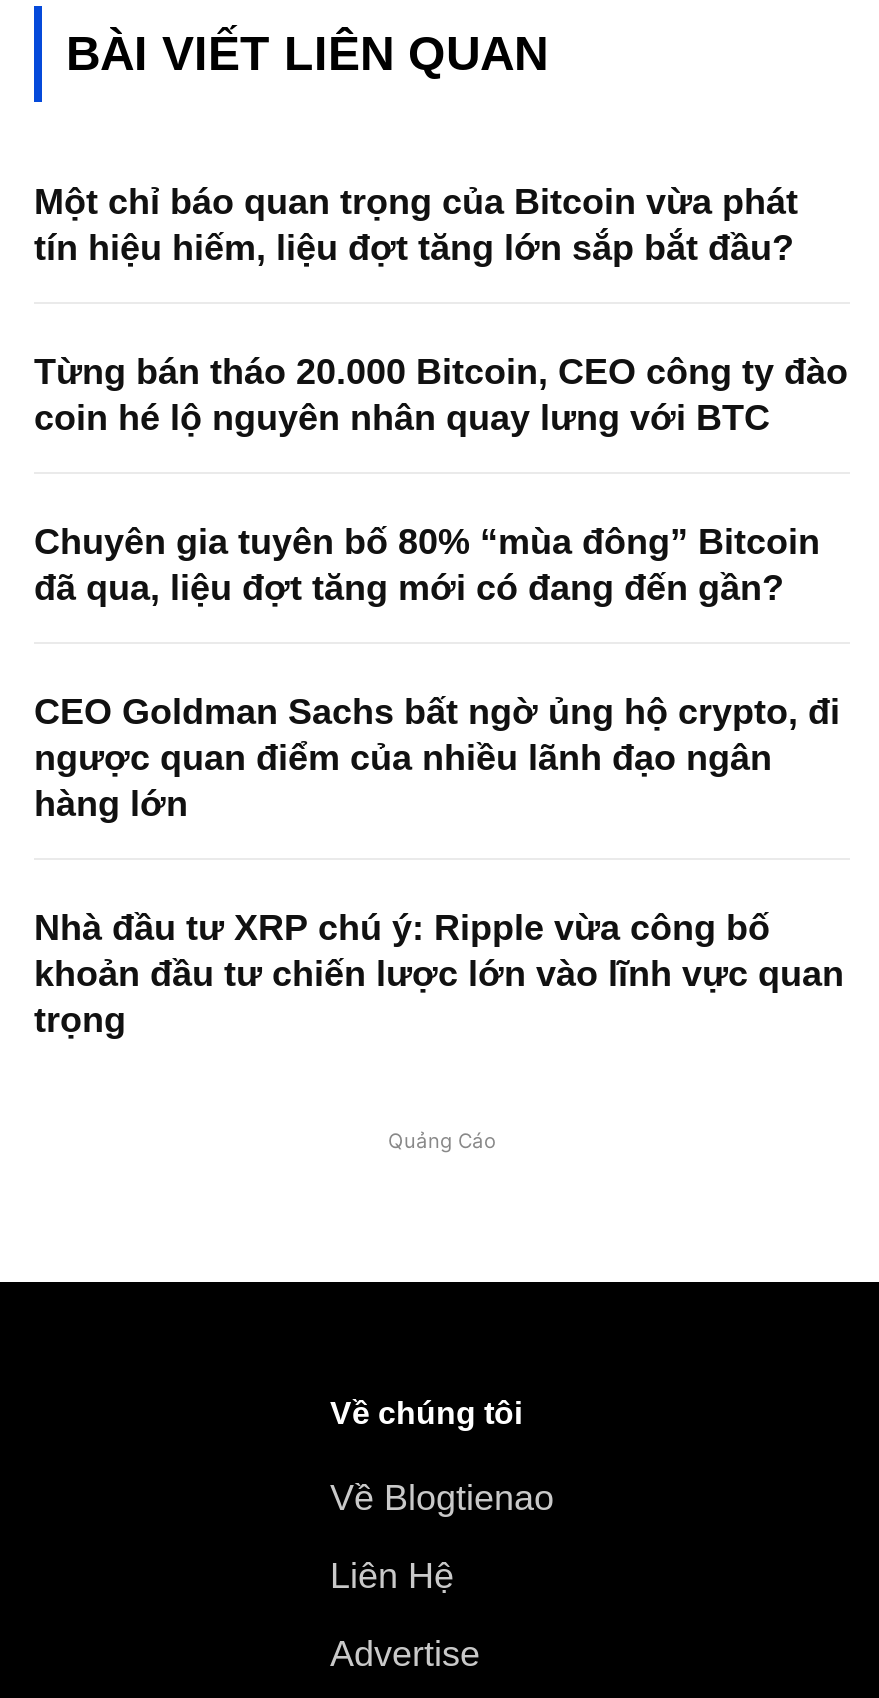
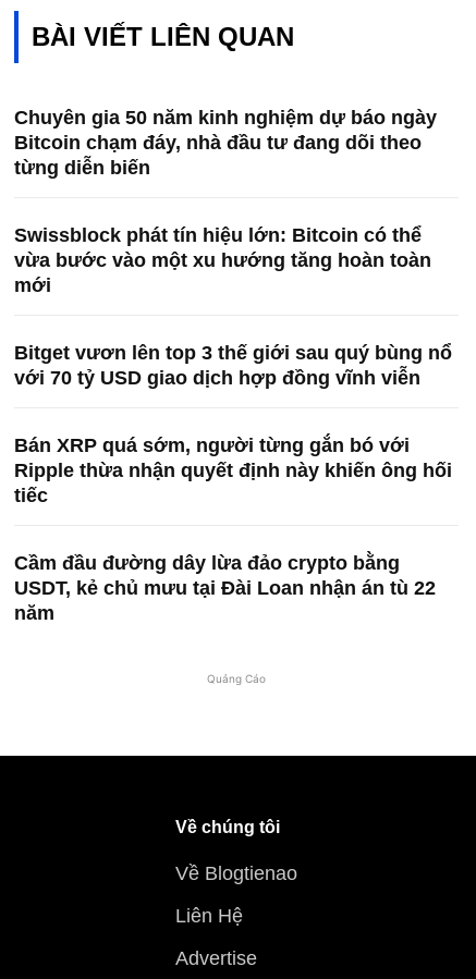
- Một chỉ báo quan trọng của Bitcoin vừa phát
- tín hiệu hiếm, liệu đợt tăng lớn sắp bắt đầu?
+ Chuyên gia 50 năm kinh nghiệm dự báo ngày
+ Bitcoin chạm đáy, nhà đầu tư đang dõi theo
+ từng diễn biến

- Từng bán tháo 20.000 Bitcoin, CEO công ty đào
- coin hé lộ nguyên nhân quay lưng với BTC
+ Swissblock phát tín hiệu lớn: Bitcoin có thể
+ vừa bước vào một xu hướng tăng hoàn toàn
+ mới

- Chuyên gia tuyên bố 80% “mùa đông” Bitcoin
- đã qua, liệu đợt tăng mới có đang đến gần?
+ Bitget vươn lên top 3 thế giới sau quý bùng nổ
+ với 70 tỷ USD giao dịch hợp đồng vĩnh viễn

- CEO Goldman Sachs bất ngờ ủng hộ crypto, đi
- ngược quan điểm của nhiều lãnh đạo ngân
- hàng lớn
+ Bán XRP quá sớm, người từng gắn bó với
+ Ripple thừa nhận quyết định này khiến ông hối
+ tiếc

- Nhà đầu tư XRP chú ý: Ripple vừa công bố
- khoản đầu tư chiến lược lớn vào lĩnh vực quan
- trọng
+ Cầm đầu đường dây lừa đảo crypto bằng
+ USDT, kẻ chủ mưu tại Đài Loan nhận án tù 22
+ năm
